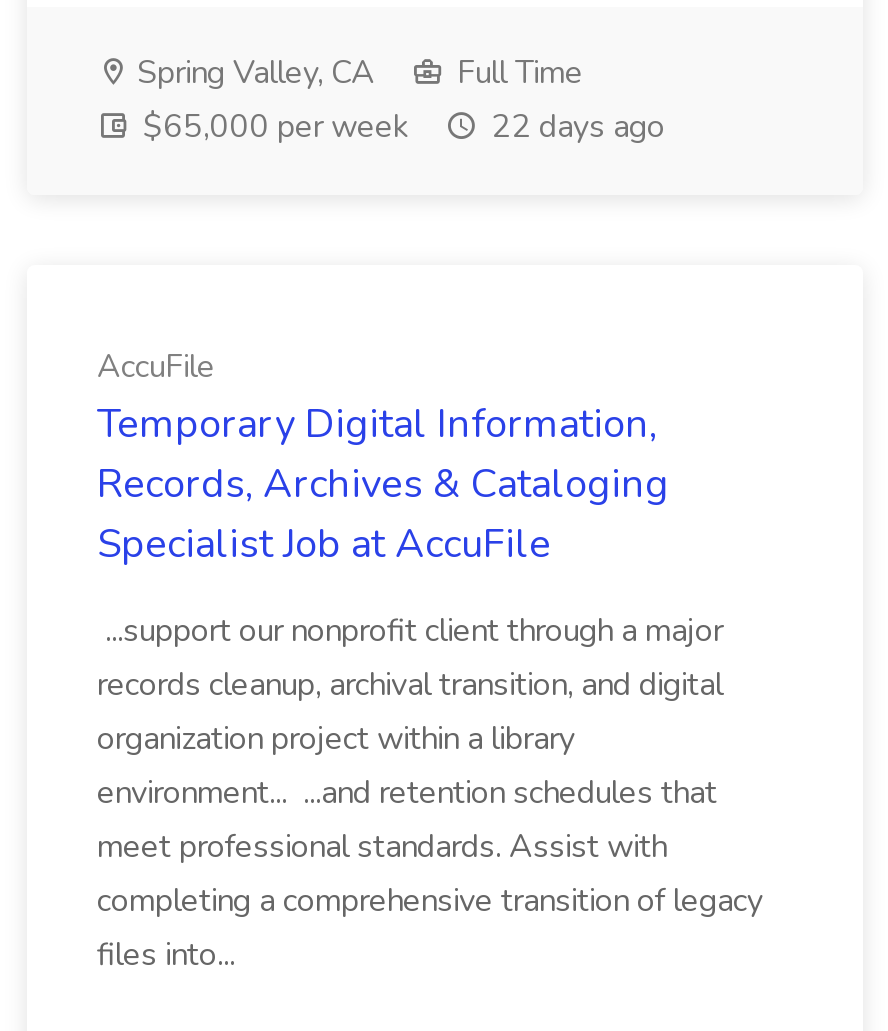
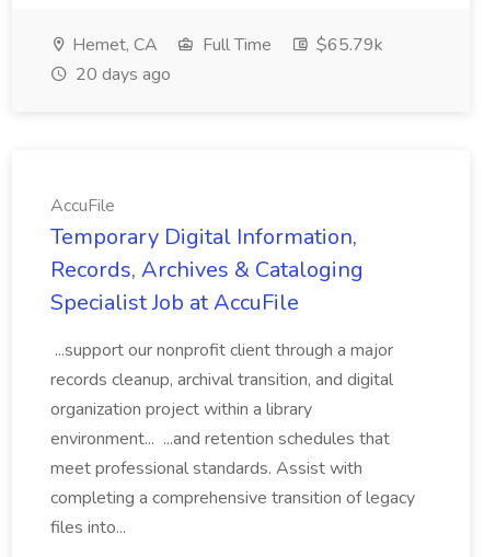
- Spring Valley, CA
+ Hemet, CA

- $65,000 per week
- 22 days ago
+ $65.79k
+ 20 days ago
